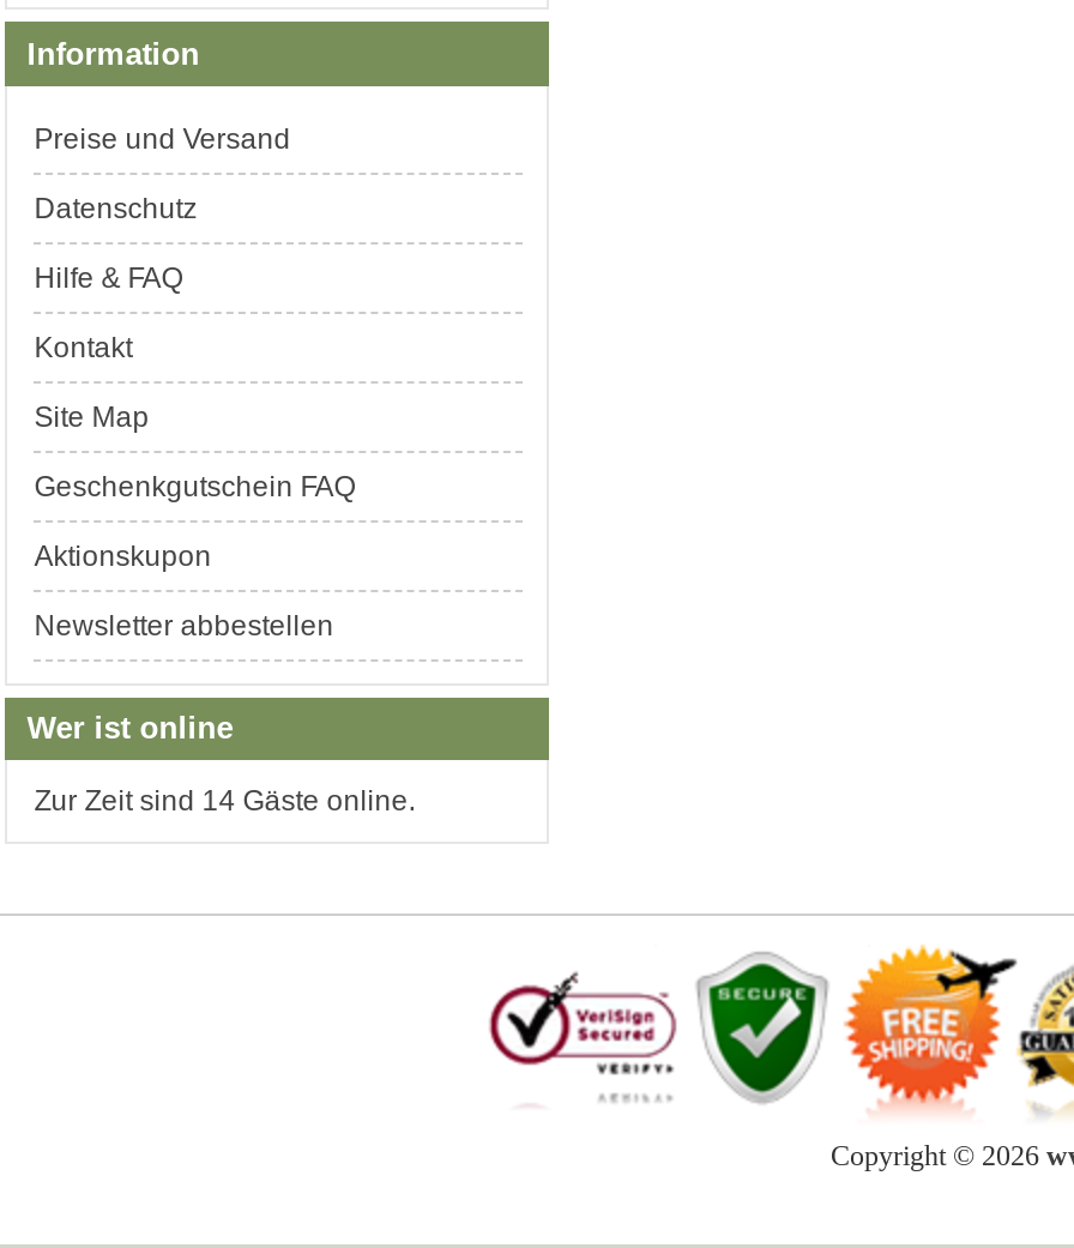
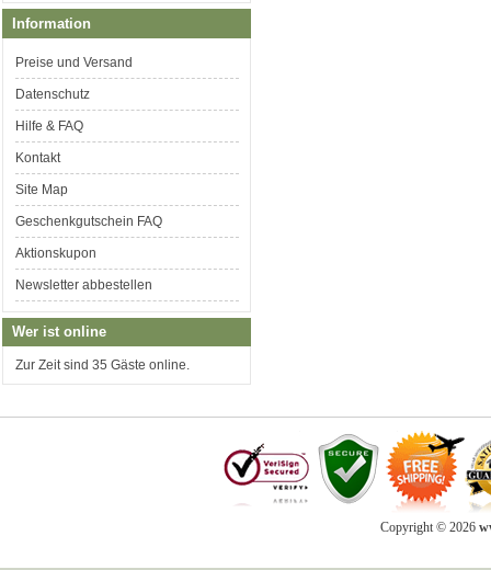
- Zur Zeit sind 14 Gäste online.
+ Zur Zeit sind 35 Gäste online.
